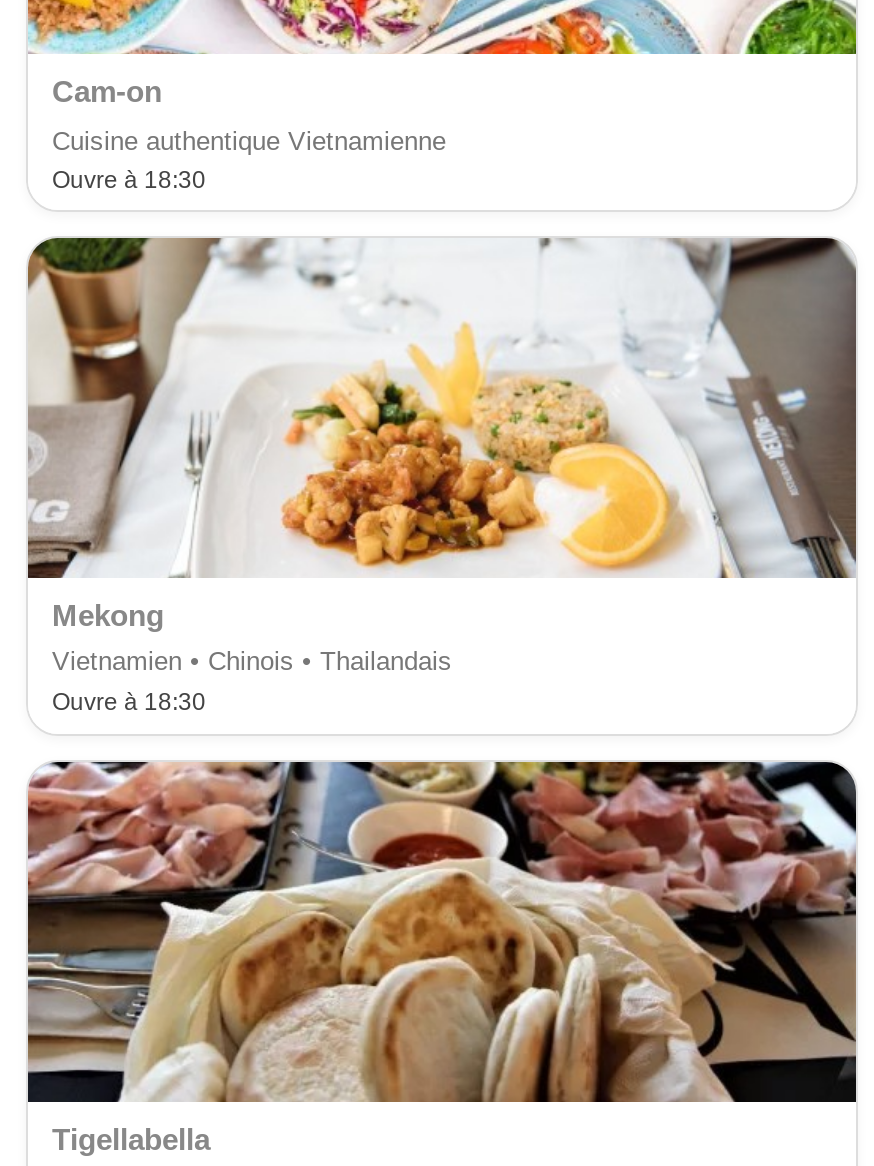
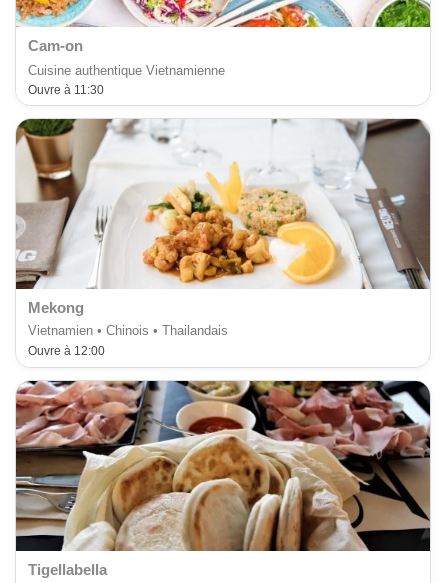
- Ouvre à 18:30
+ Ouvre à 11:30

- Ouvre à 18:30
+ Ouvre à 12:00
